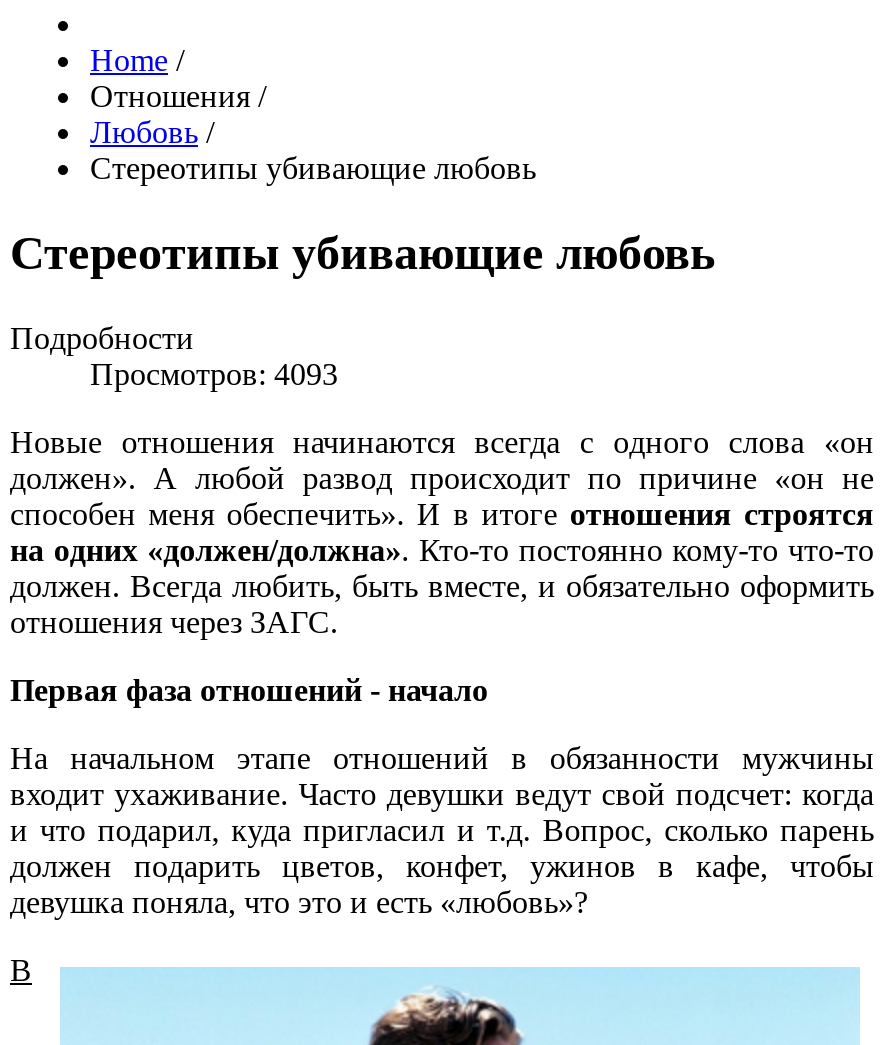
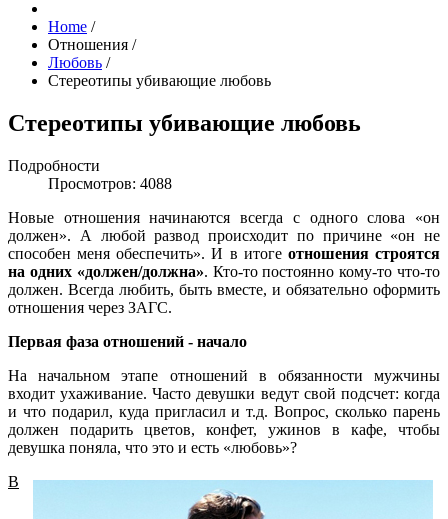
- Просмотров: 4093
+ Просмотров: 4088
